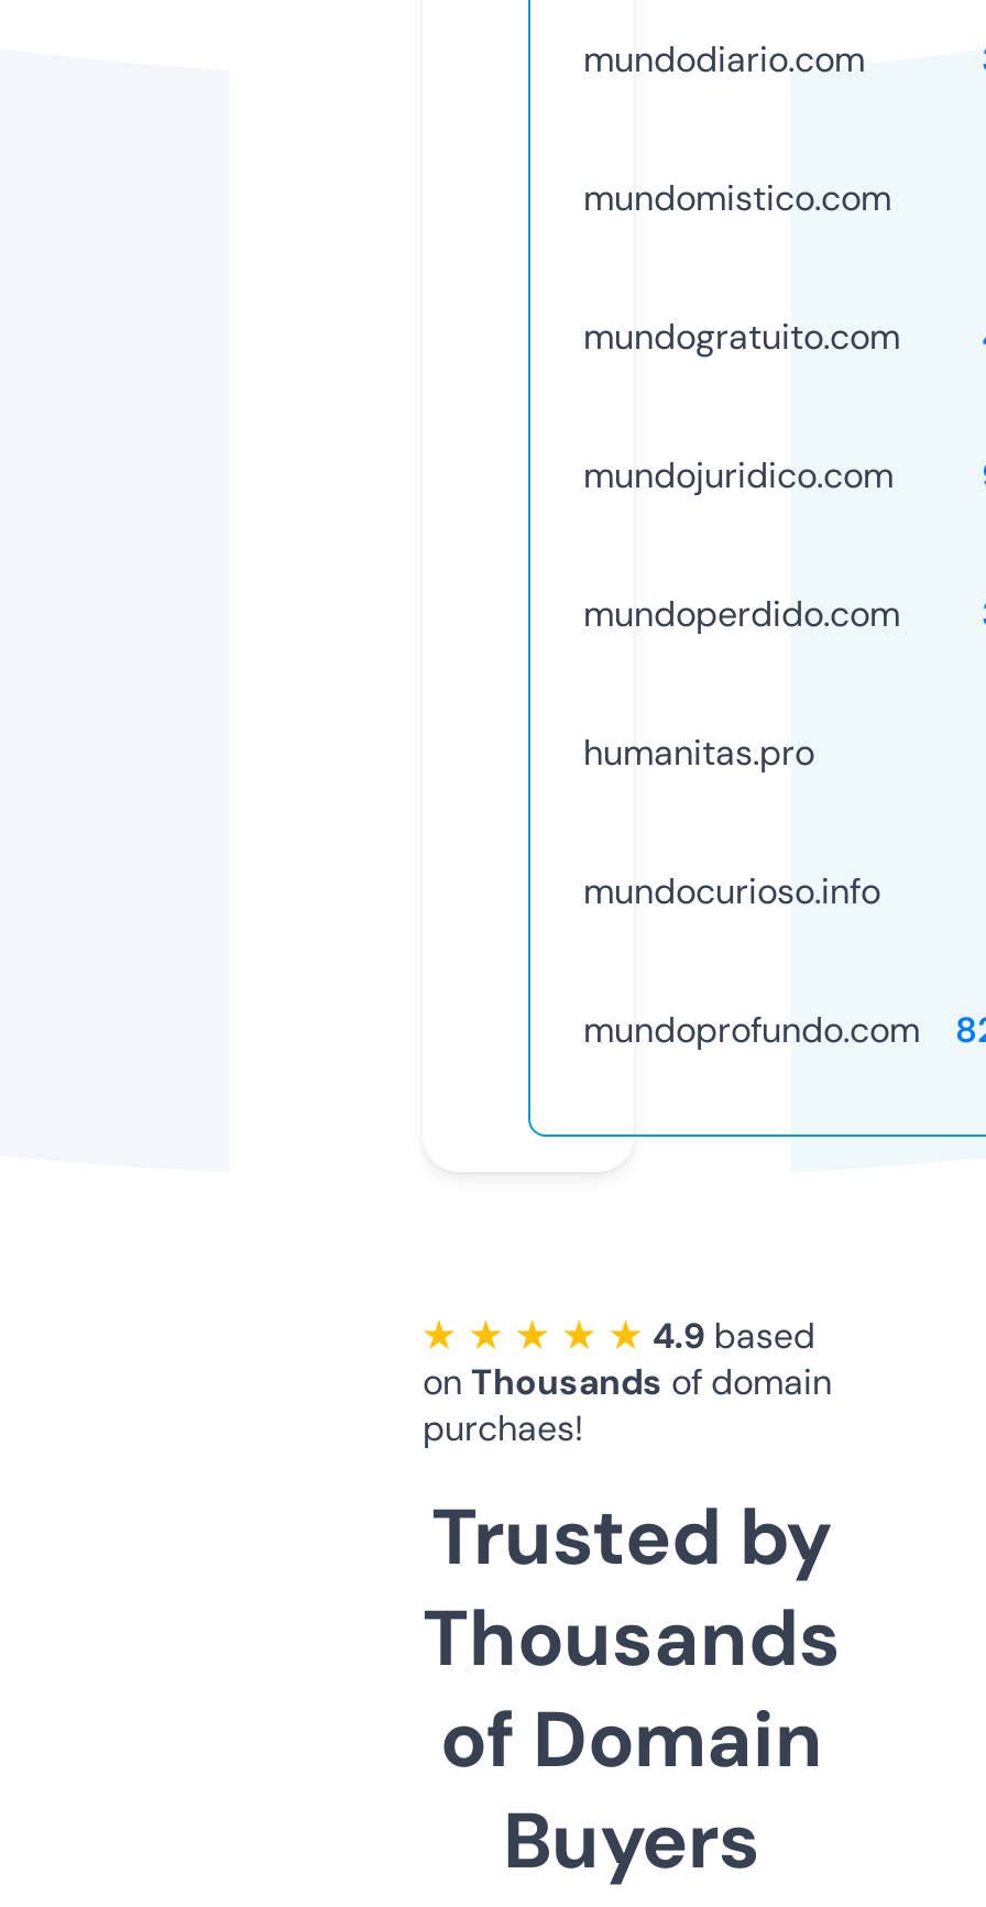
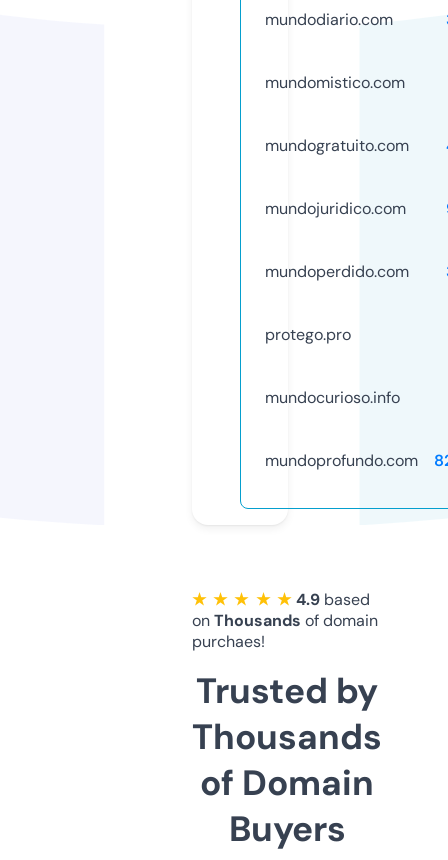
- humanitas.pro
+ protego.pro
